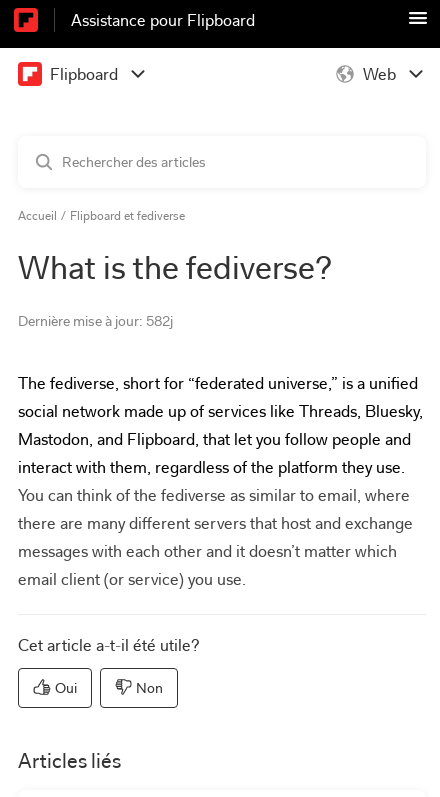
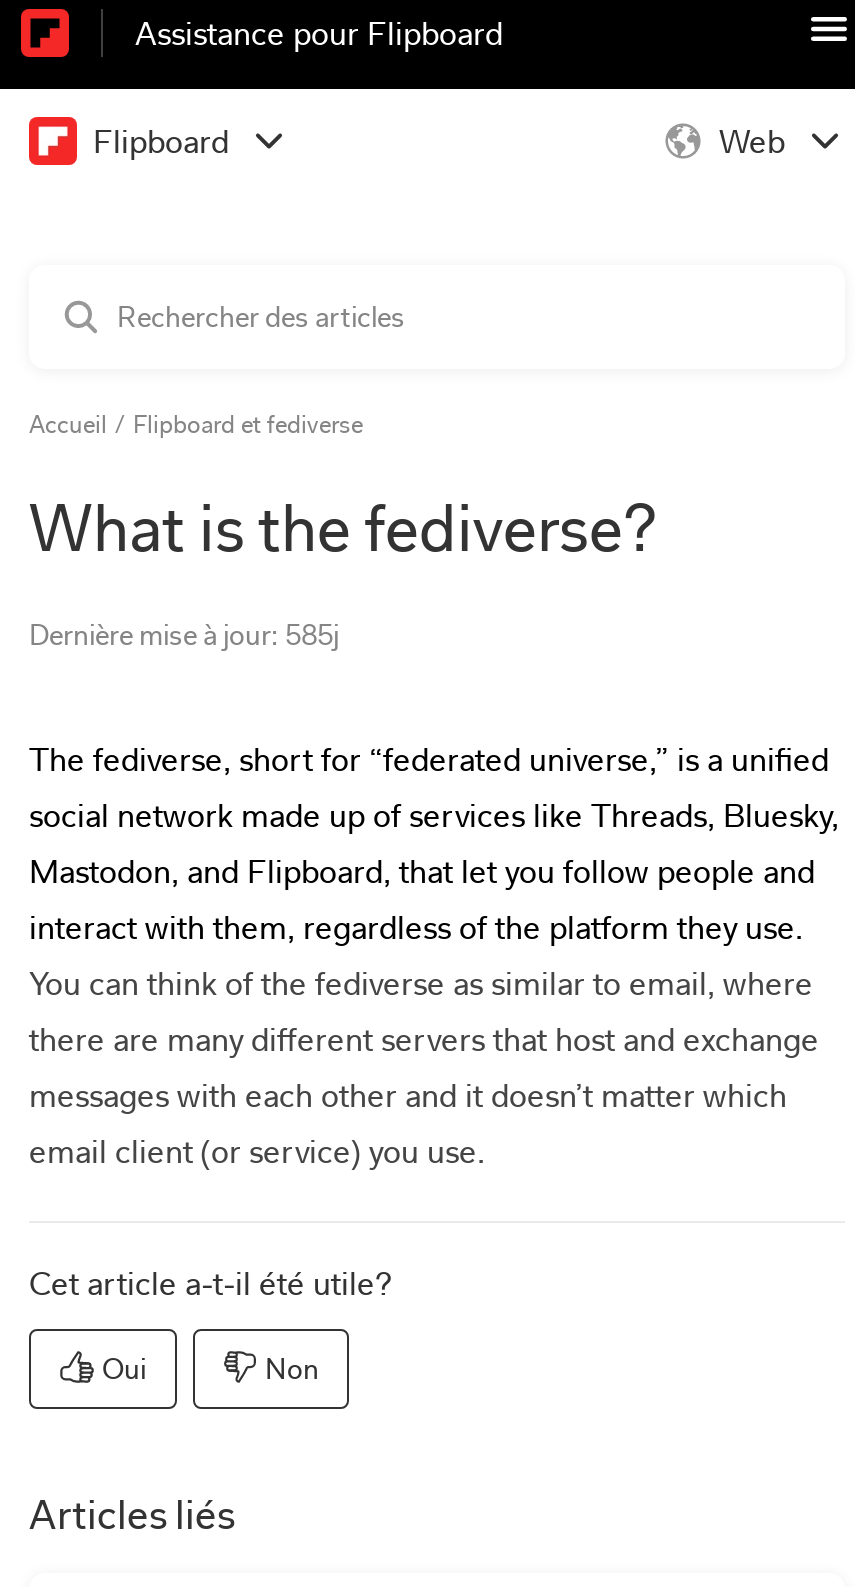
- Dernière mise à jour: 582j
+ Dernière mise à jour: 585j
